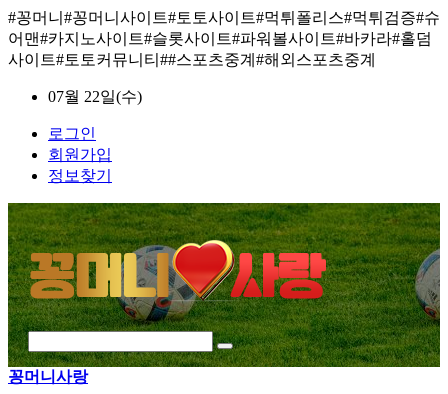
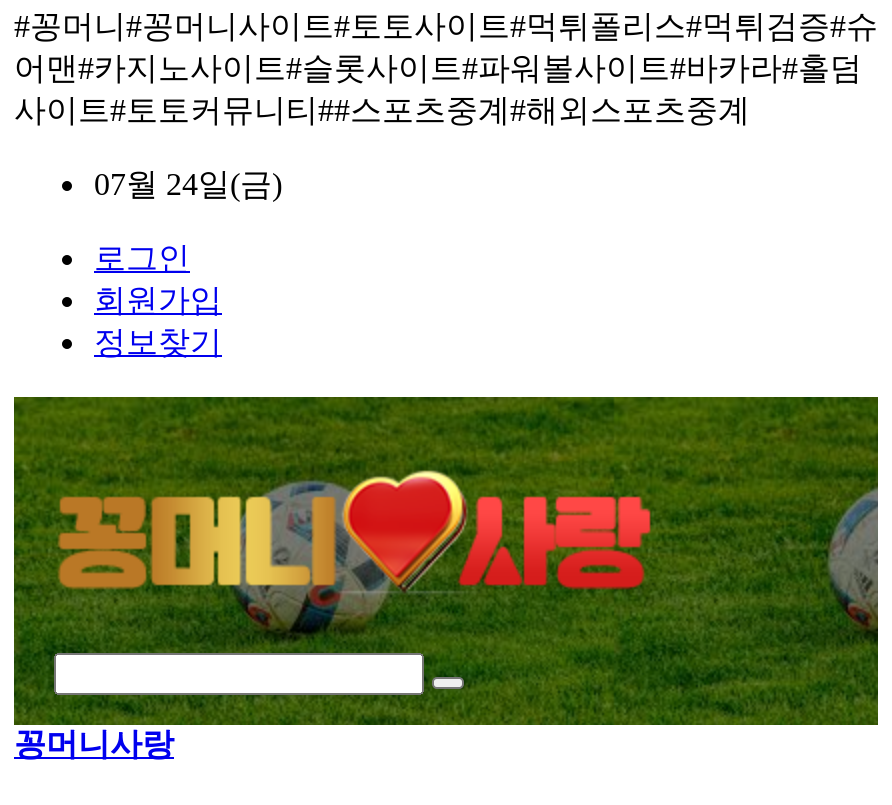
- 07월 22일(수)
+ 07월 24일(금)
